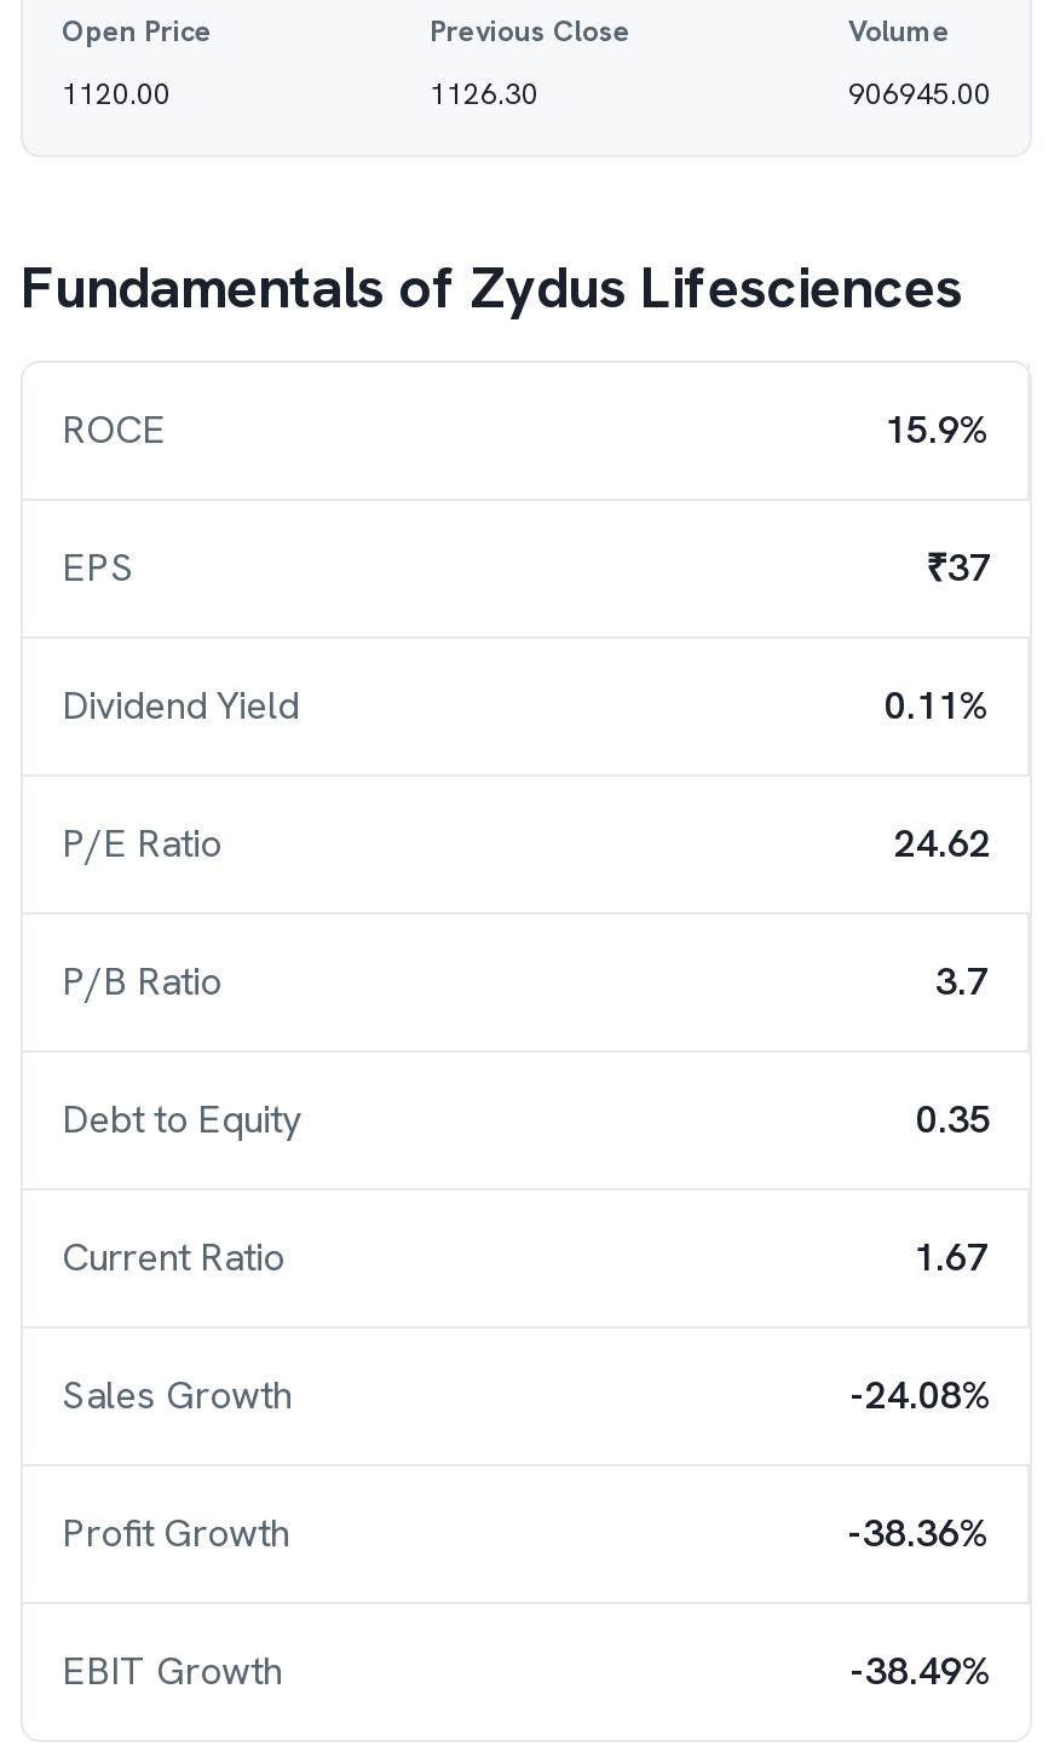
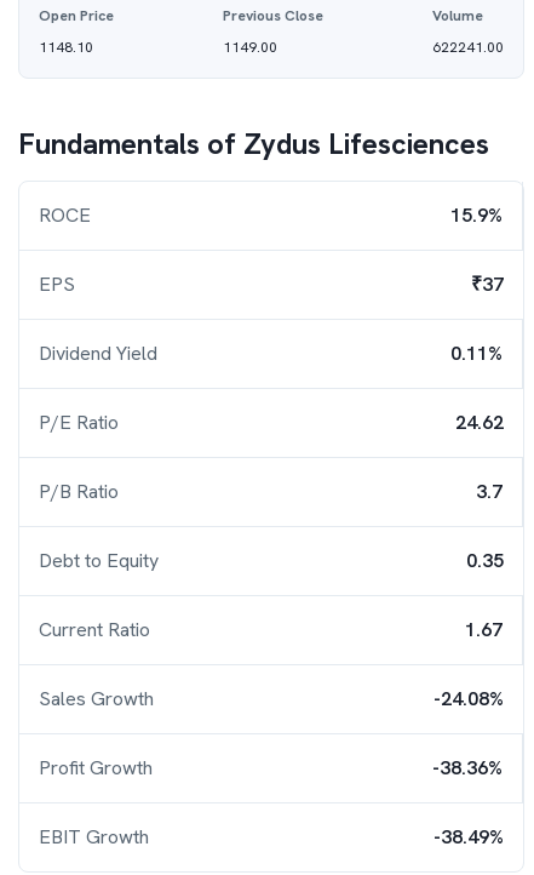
- 1120.00
+ 1148.10

- 1126.30
+ 1149.00

- 906945.00
+ 622241.00
